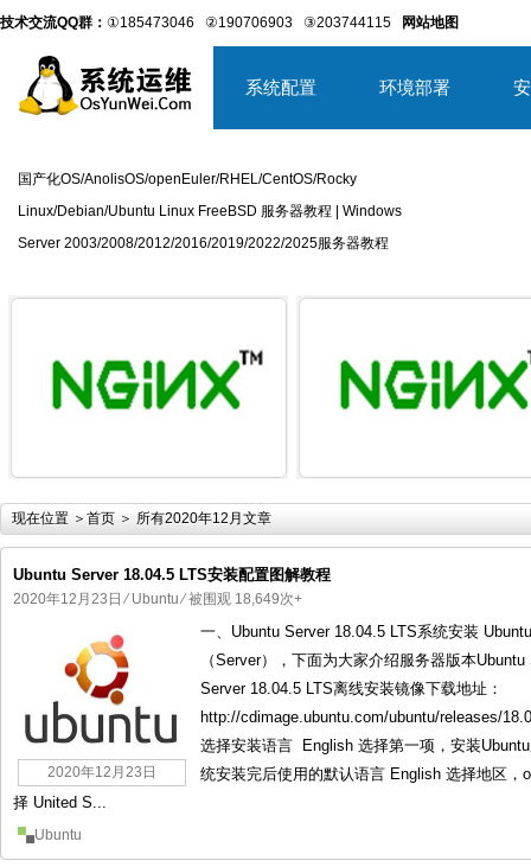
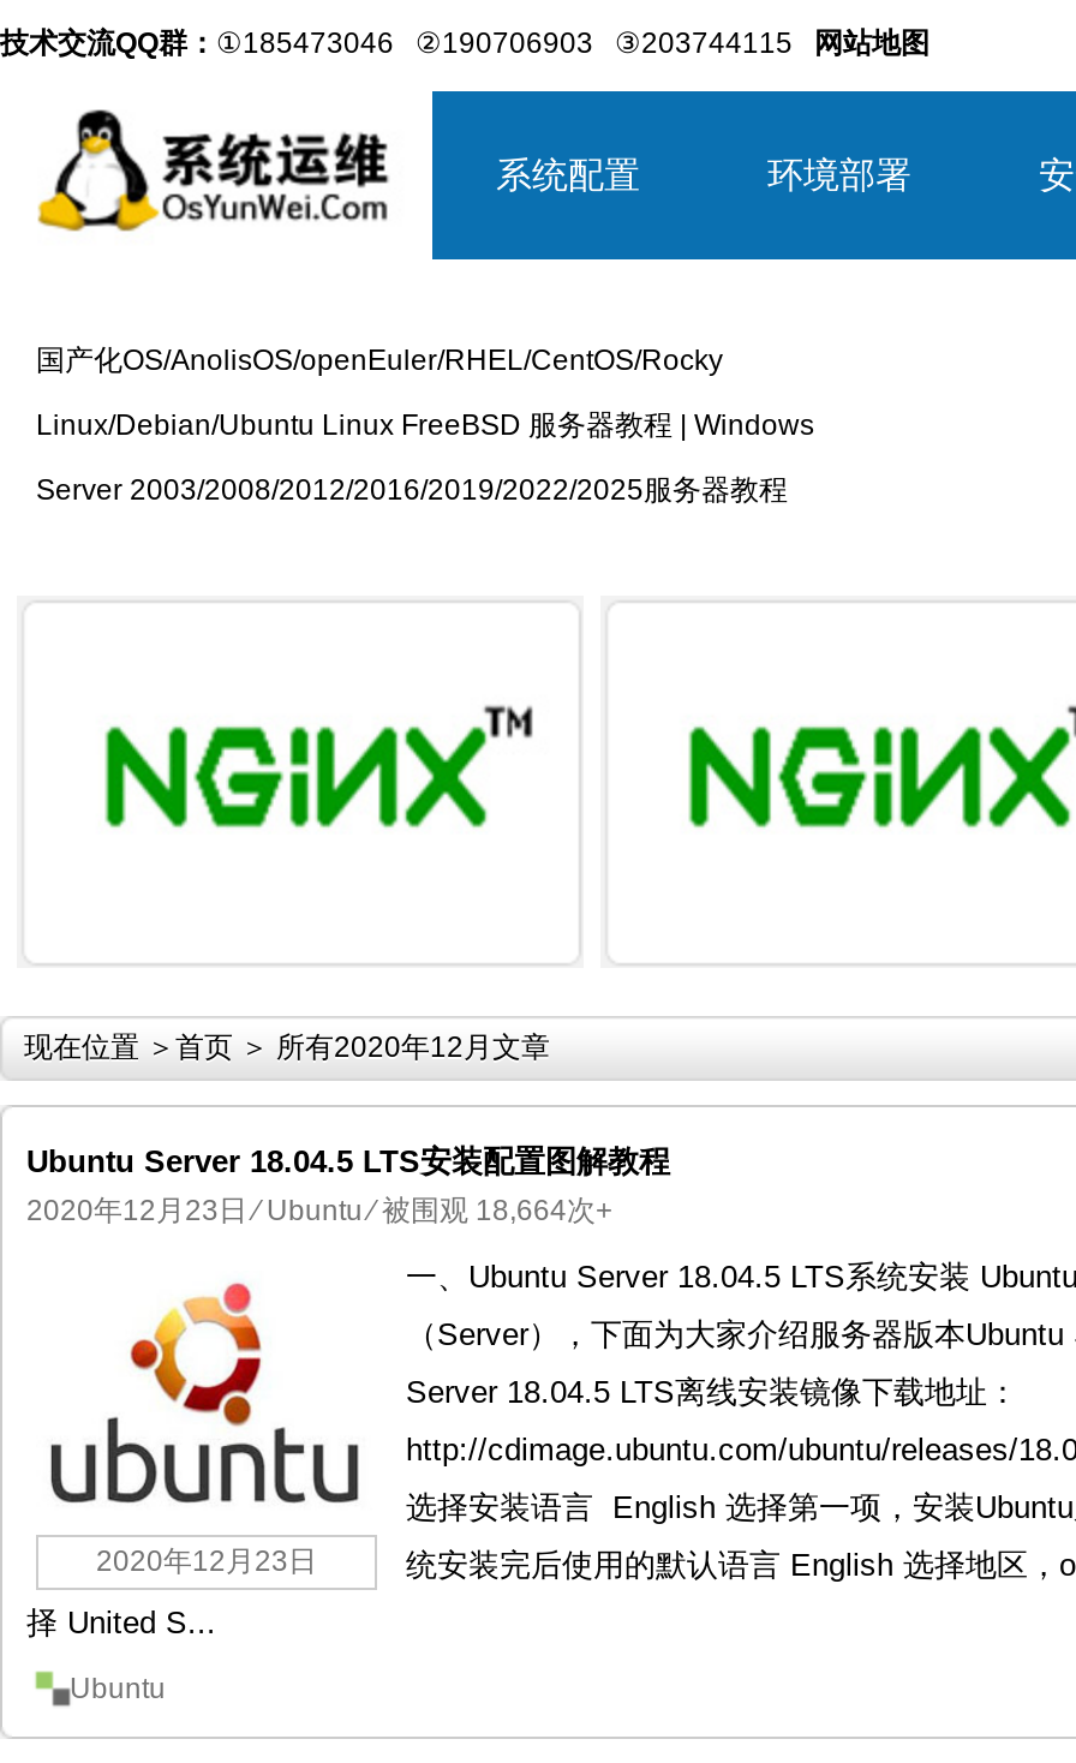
- 2020年12月23日 ⁄ Ubuntu⁄ 被围观 18,649次+
+ 2020年12月23日 ⁄ Ubuntu⁄ 被围观 18,664次+
